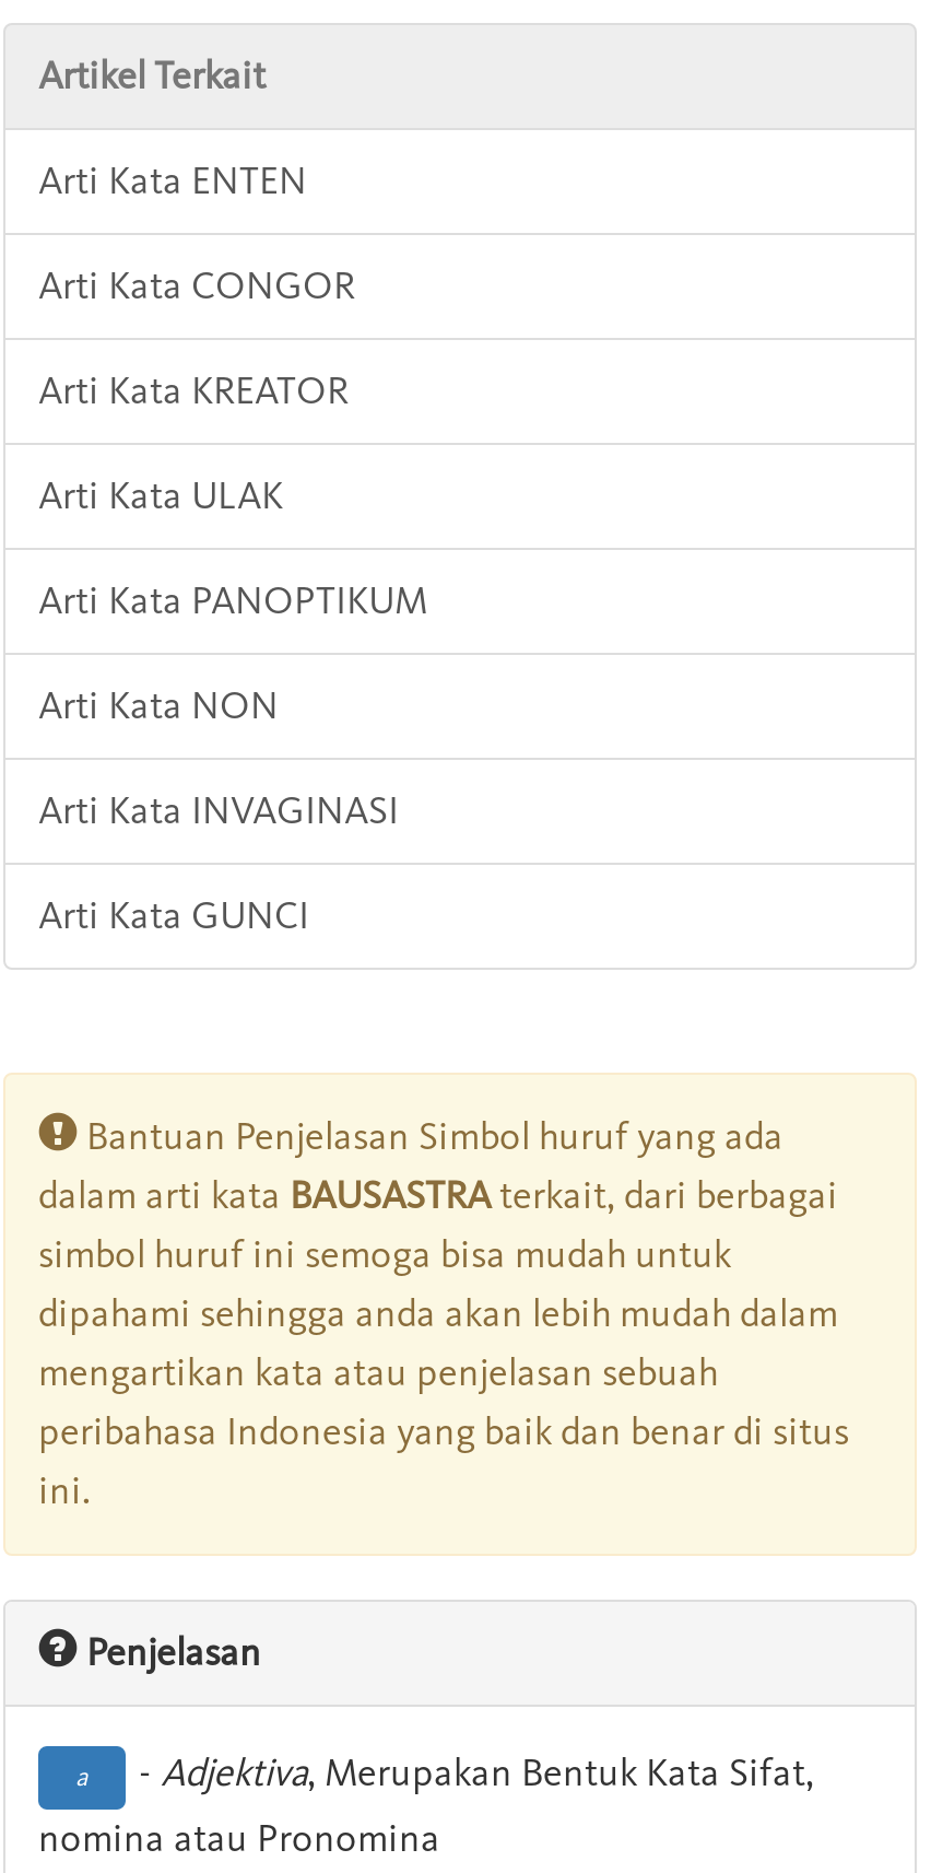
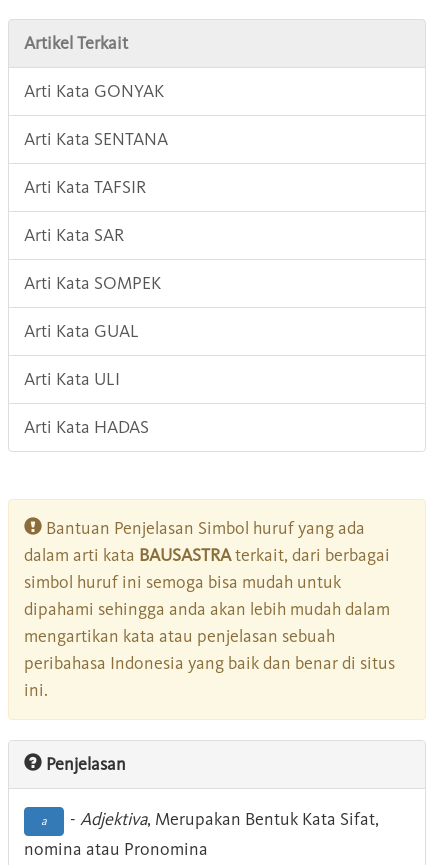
- Arti Kata ENTEN
+ Arti Kata GONYAK

- Arti Kata CONGOR
+ Arti Kata SENTANA

- Arti Kata KREATOR
+ Arti Kata TAFSIR

- Arti Kata ULAK
+ Arti Kata SAR

- Arti Kata PANOPTIKUM
+ Arti Kata SOMPEK

- Arti Kata NON
+ Arti Kata GUAL

- Arti Kata INVAGINASI
+ Arti Kata ULI

- Arti Kata GUNCI
+ Arti Kata HADAS
